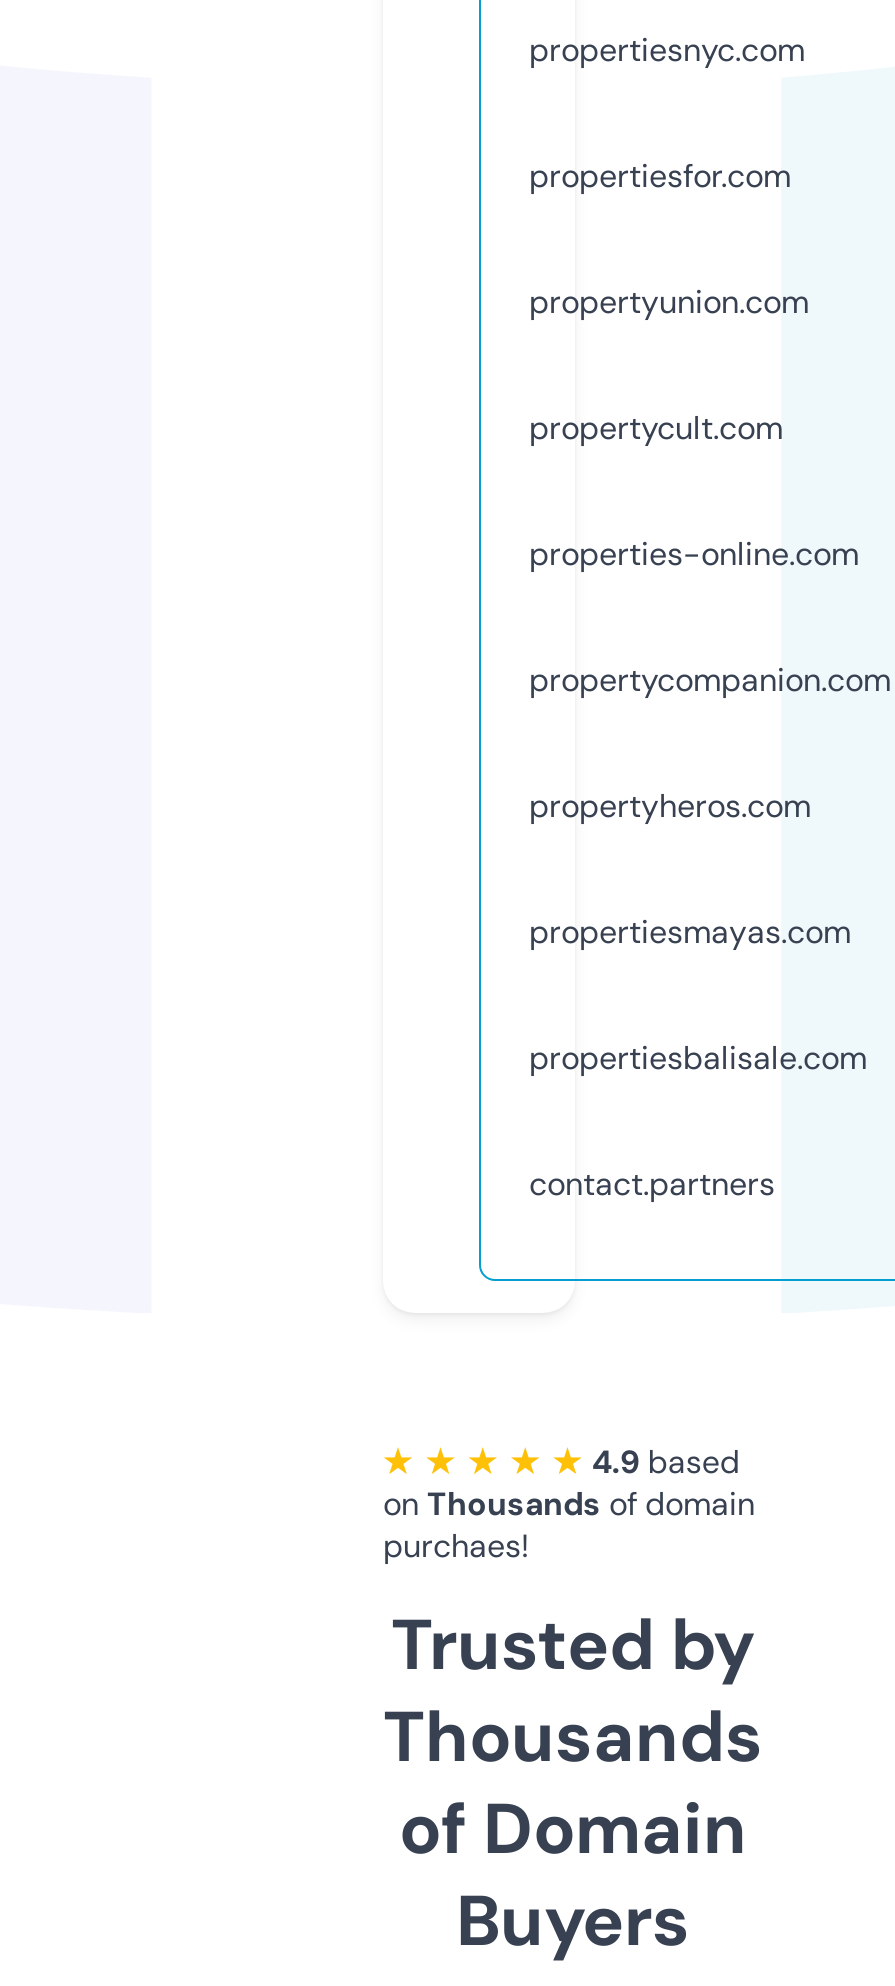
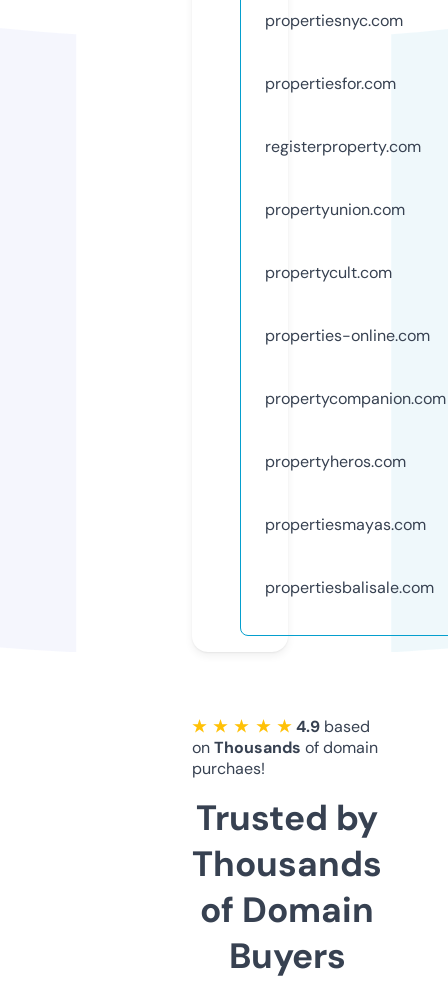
+ registerproperty.com

moved down: propertyunion.com | propertycult.com | properties-online.com | propertycompanion.com | propertyheros.com | propertiesmayas.com | propertiesbalisale.com

- contact.partners
